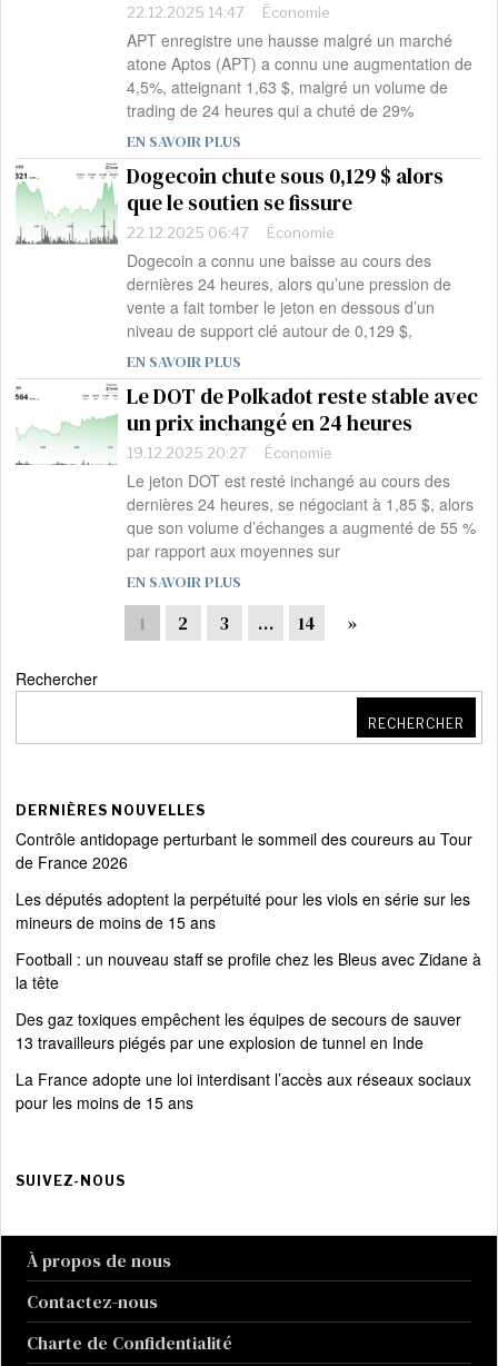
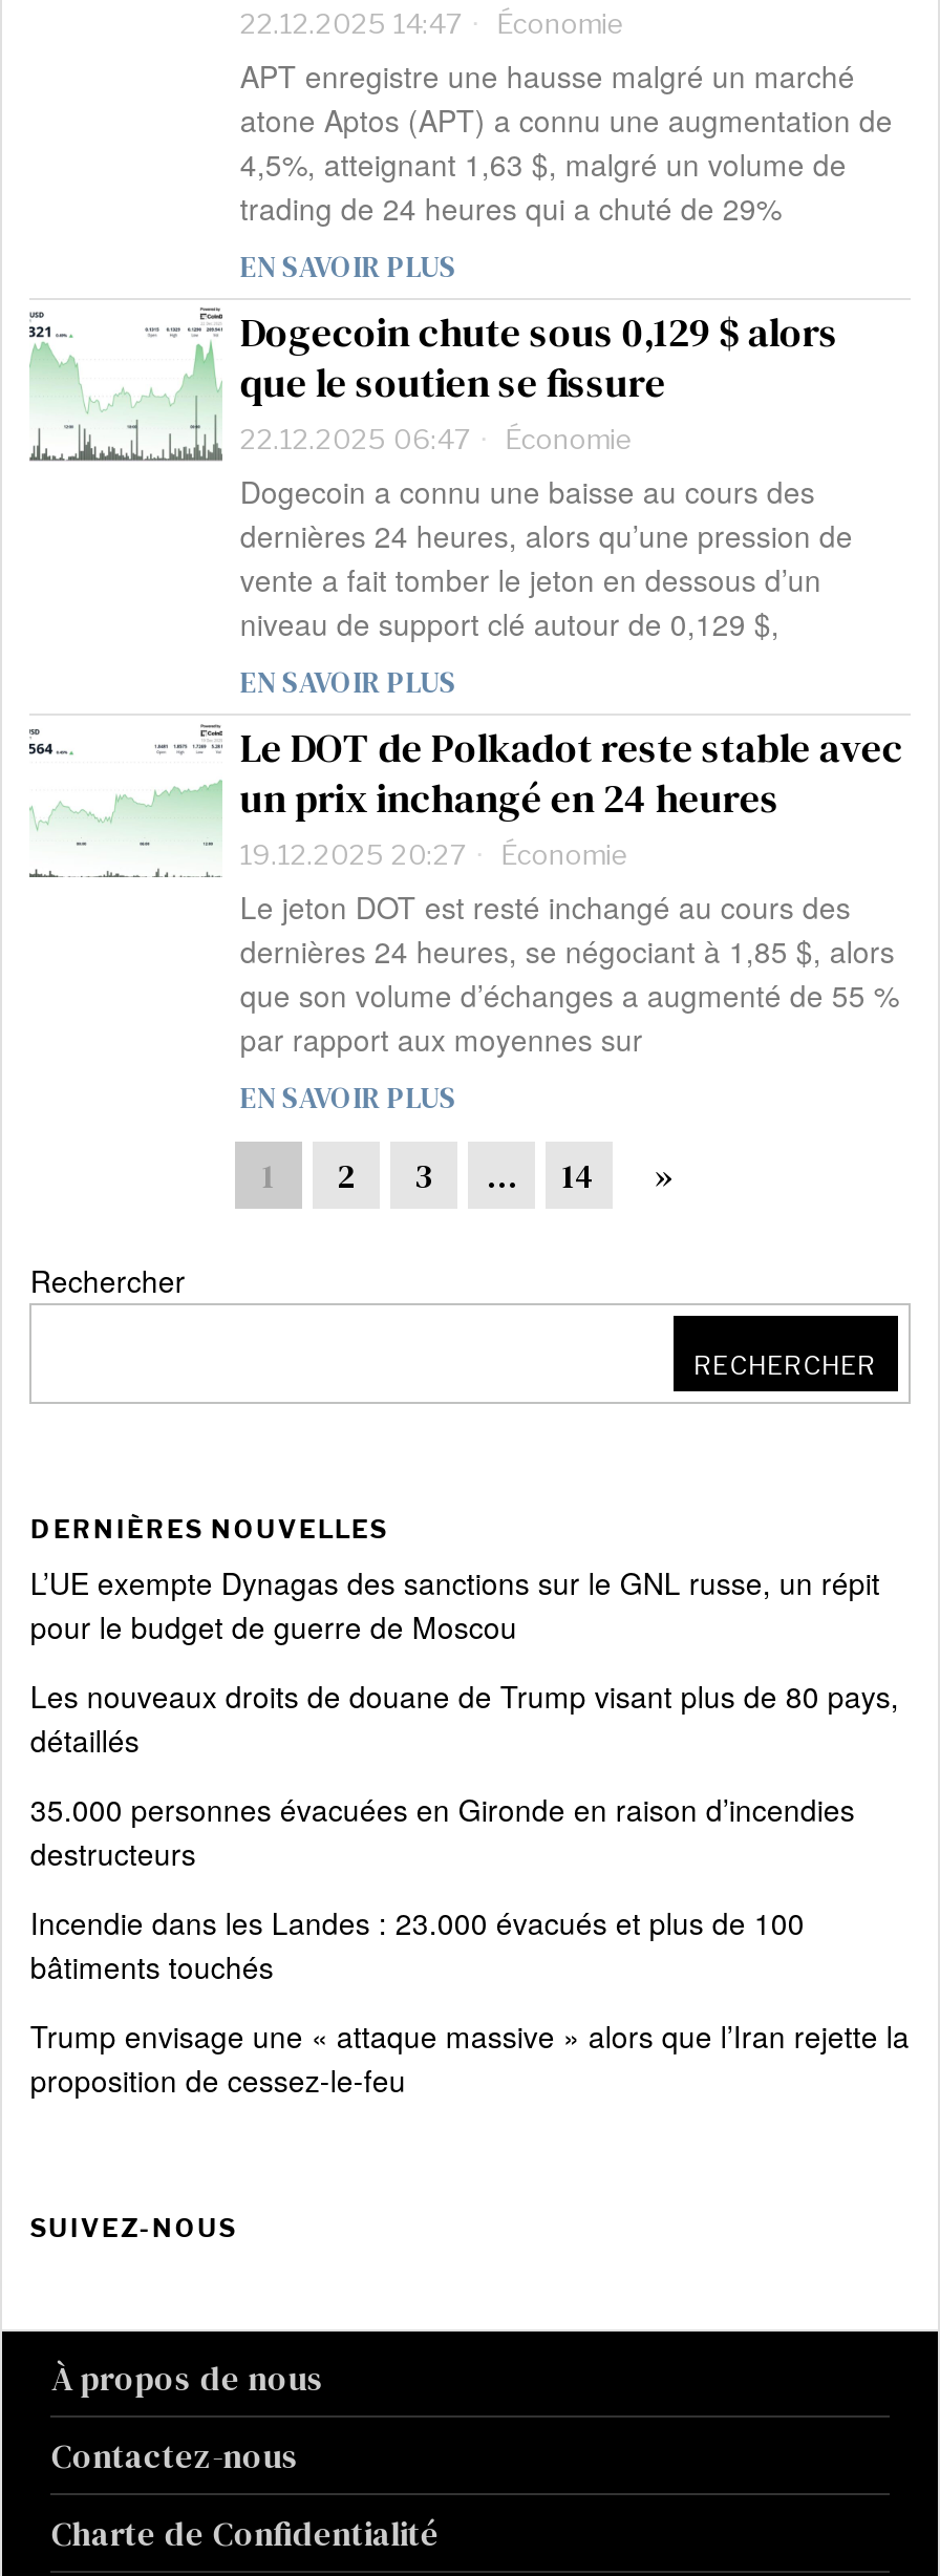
- Contrôle antidopage perturbant le sommeil des coureurs au Tour
- de France 2026
+ L’UE exempte Dynagas des sanctions sur le GNL russe, un répit
+ pour le budget de guerre de Moscou

- Les députés adoptent la perpétuité pour les viols en série sur les
- mineurs de moins de 15 ans
+ Les nouveaux droits de douane de Trump visant plus de 80 pays,
+ détaillés

- Football : un nouveau staff se profile chez les Bleus avec Zidane à
- la tête
+ 35.000 personnes évacuées en Gironde en raison d’incendies
+ destructeurs

- Des gaz toxiques empêchent les équipes de secours de sauver
- 13 travailleurs piégés par une explosion de tunnel en Inde
+ Incendie dans les Landes : 23.000 évacués et plus de 100
+ bâtiments touchés

- La France adopte une loi interdisant l’accès aux réseaux sociaux
- pour les moins de 15 ans
+ Trump envisage une « attaque massive » alors que l’Iran rejette la
+ proposition de cessez-le-feu
